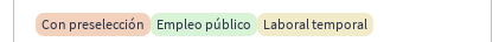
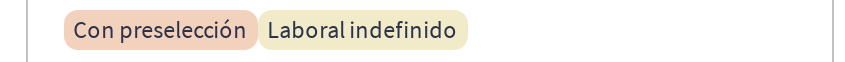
- Empleo público
- Laboral temporal
+ Laboral indefinido
